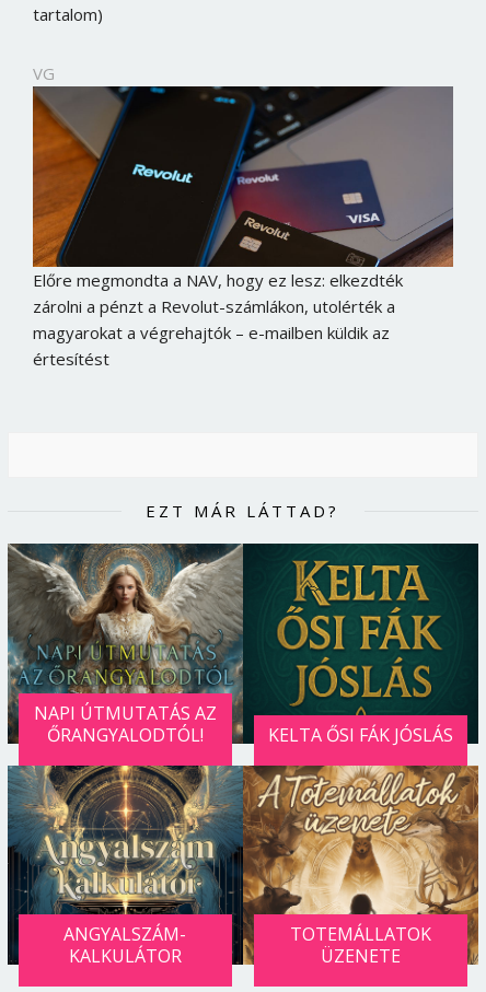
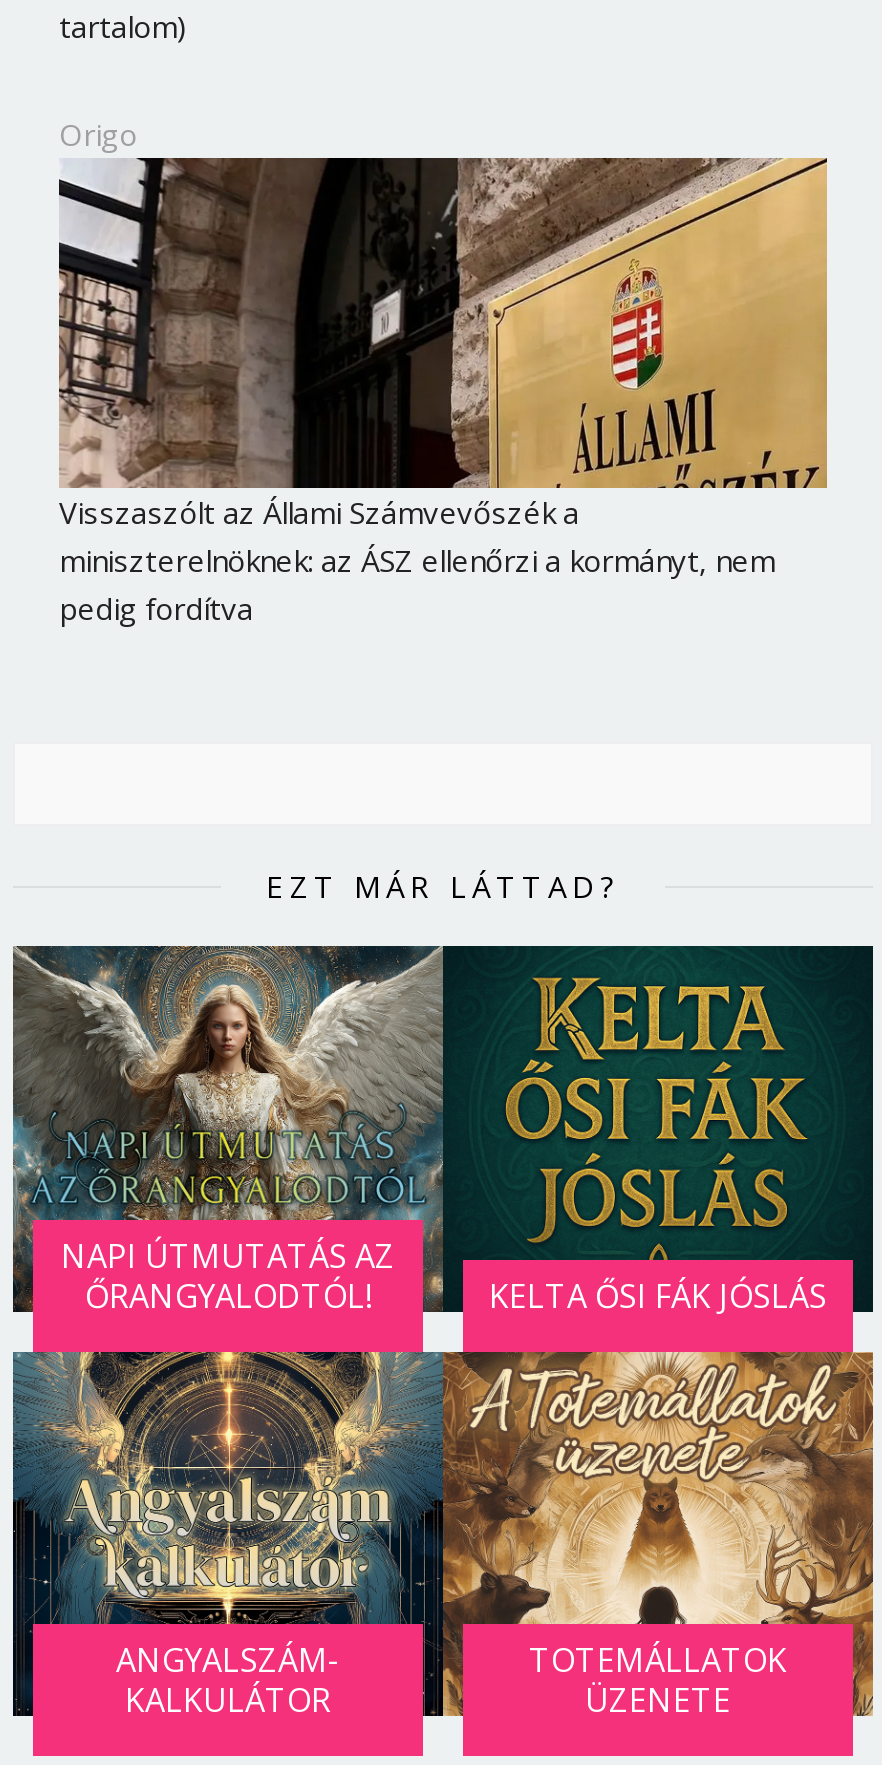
- VG
+ Origo

- [image]
+ [image]

- [image]
- Előre megmondta a NAV, hogy ez lesz: elkezdték
- zárolni a pénzt a Revolut-számlákon, utolérték a
- magyarokat a végrehajtók – e-mailben küldik az
- értesítést
+ [image]
+ Visszaszólt az Állami Számvevőszék a
+ miniszterelnöknek: az ÁSZ ellenőrzi a kormányt, nem
+ pedig fordítva
